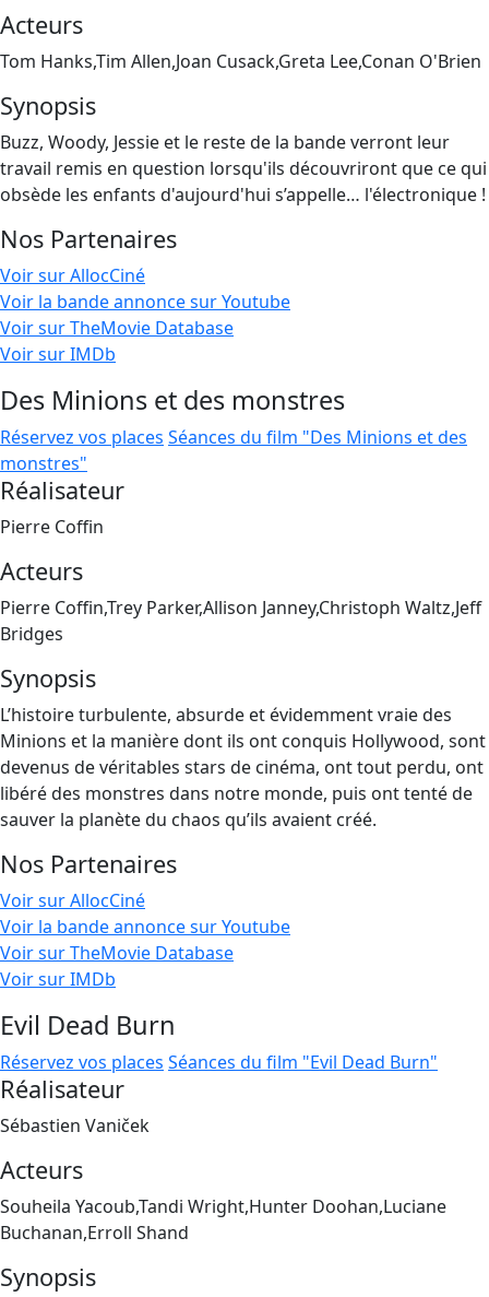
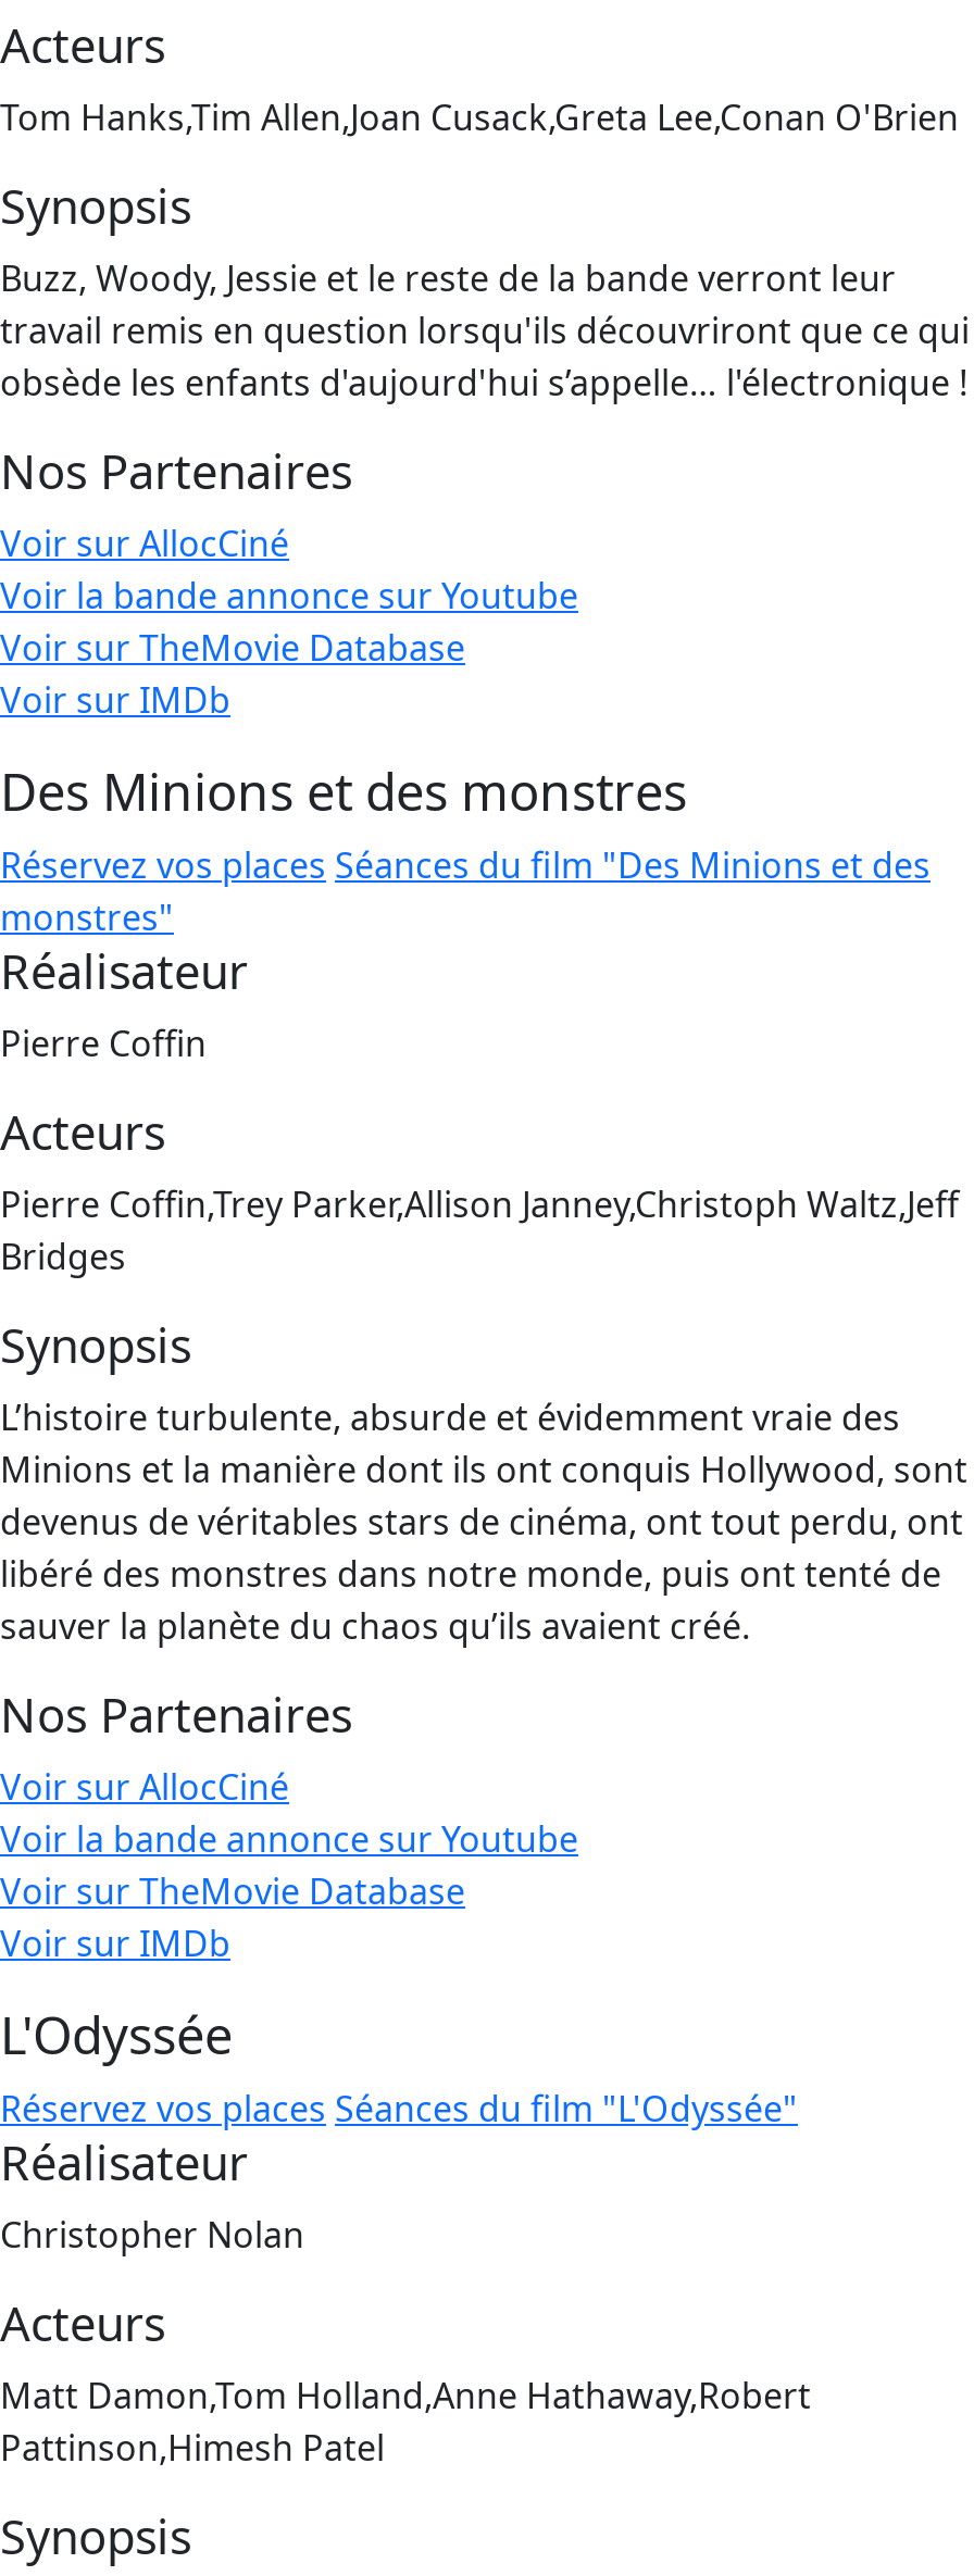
- Evil Dead Burn
- Réservez vos places Séances du film "Evil Dead Burn"
+ L'Odyssée
+ Réservez vos places Séances du film "L'Odyssée"

- Sébastien Vaniček
+ Christopher Nolan

- Souheila Yacoub,Tandi Wright,Hunter Doohan,Luciane
- Buchanan,Erroll Shand
+ Matt Damon,Tom Holland,Anne Hathaway,Robert
+ Pattinson,Himesh Patel
